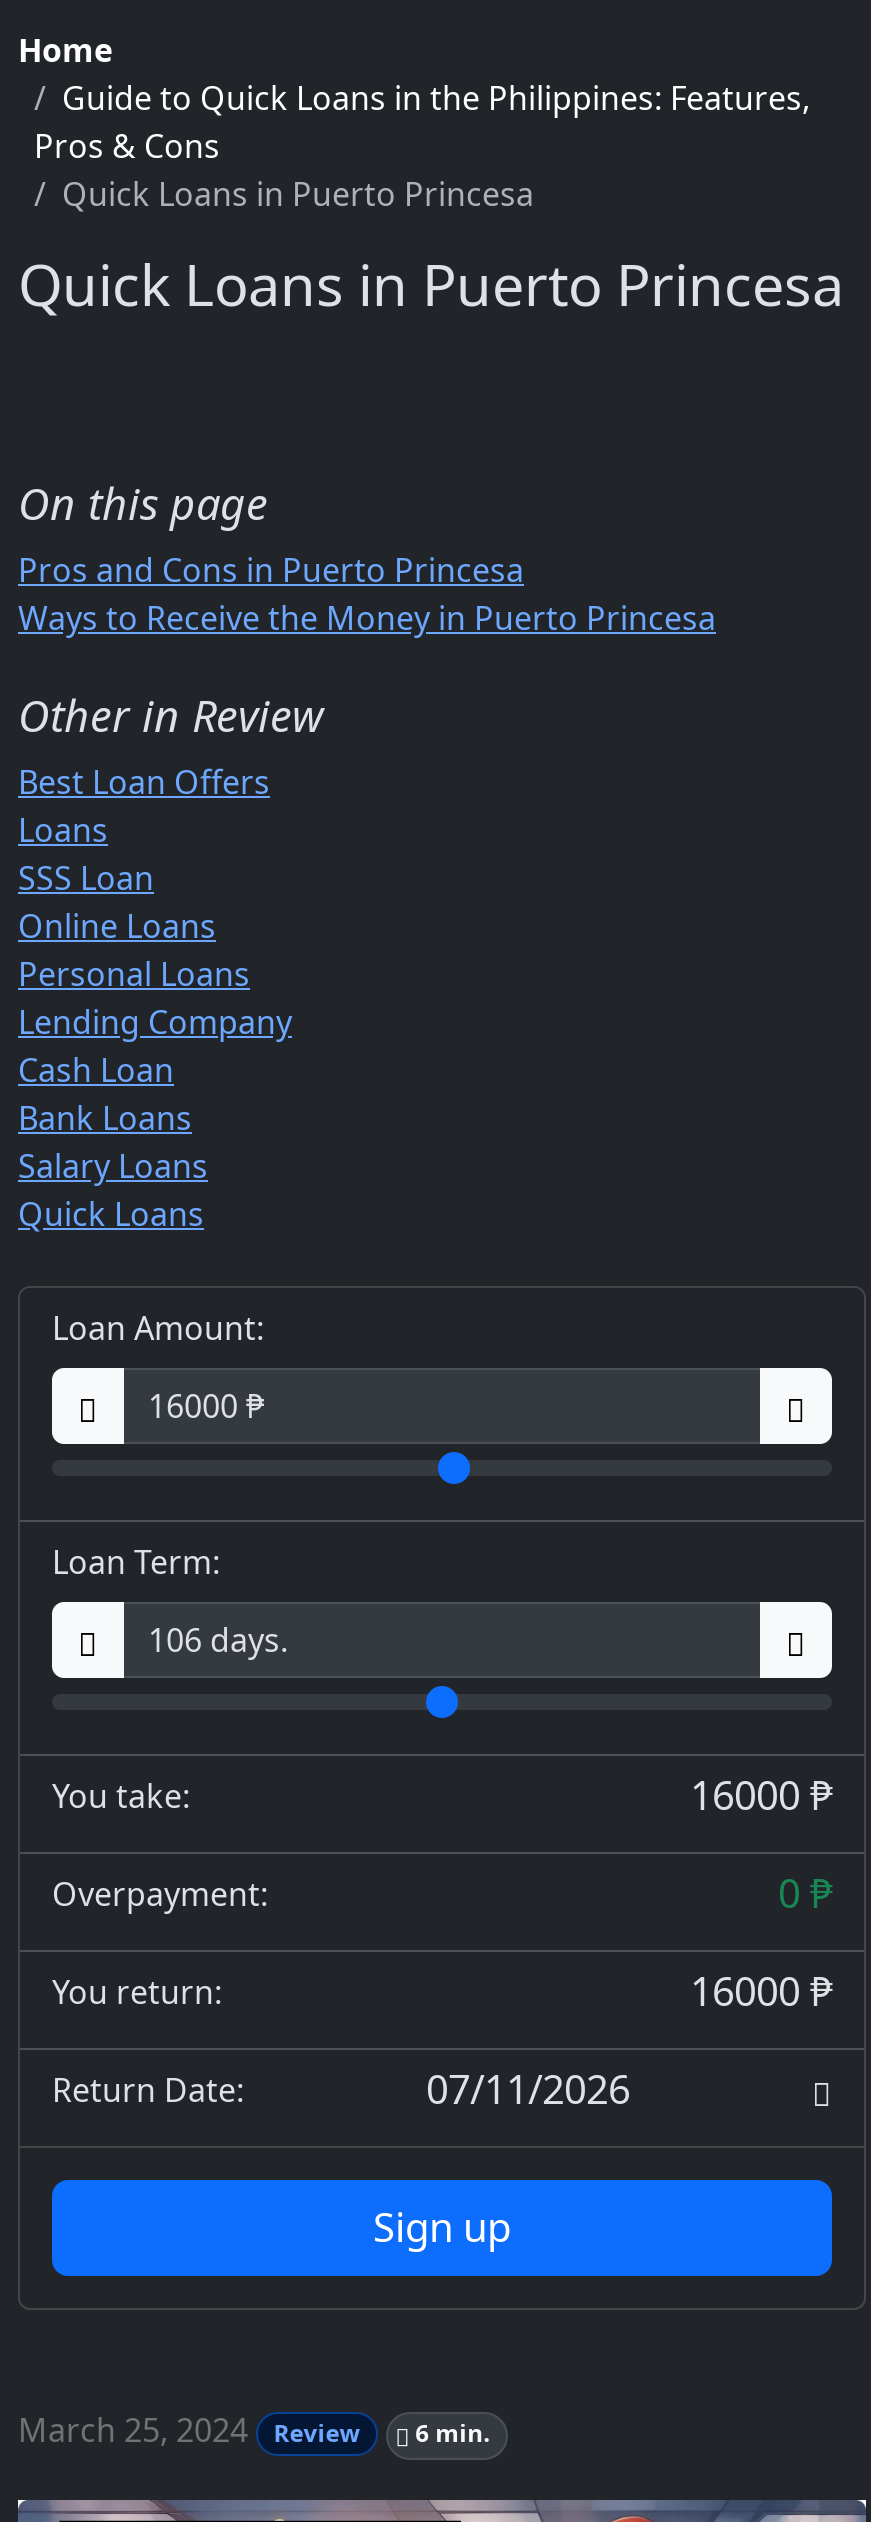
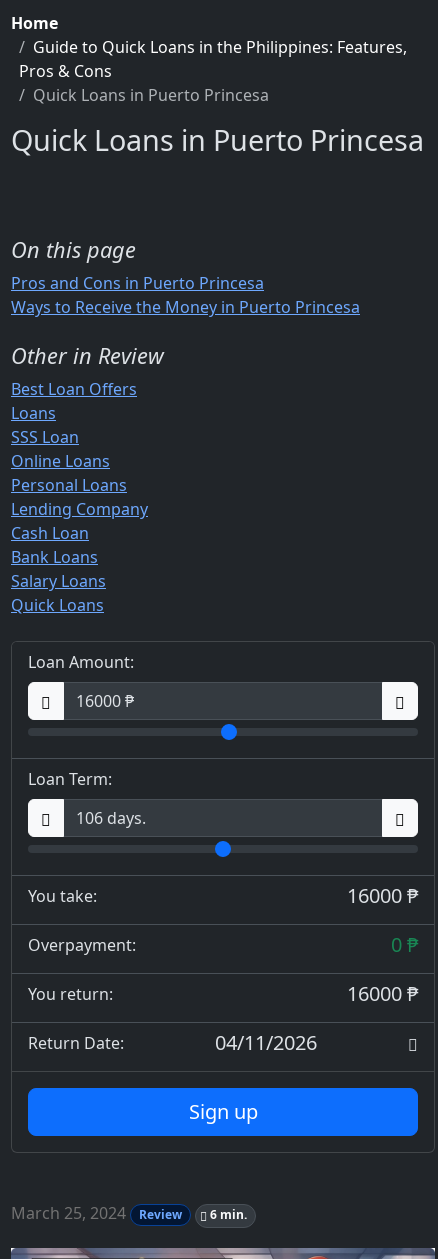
- 07/11/2026
+ 04/11/2026
